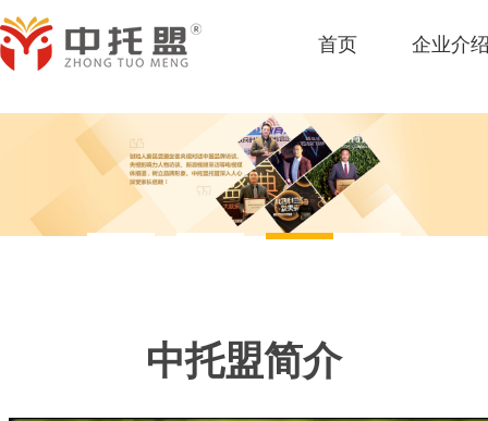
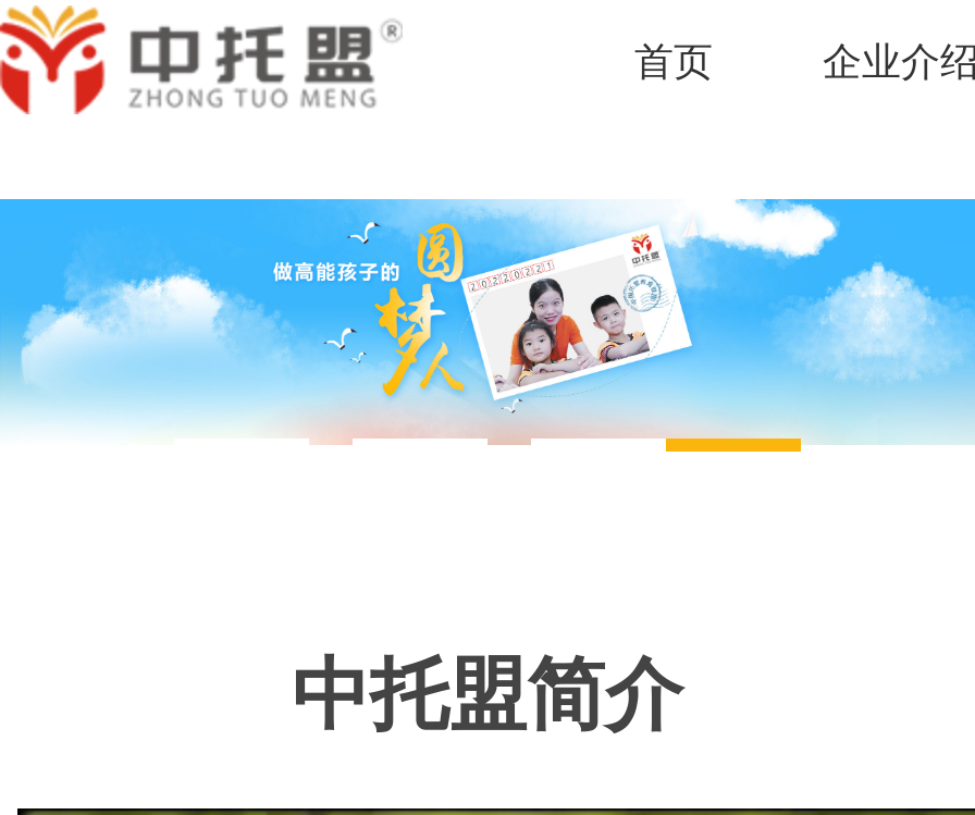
- [image]
+ [image]
